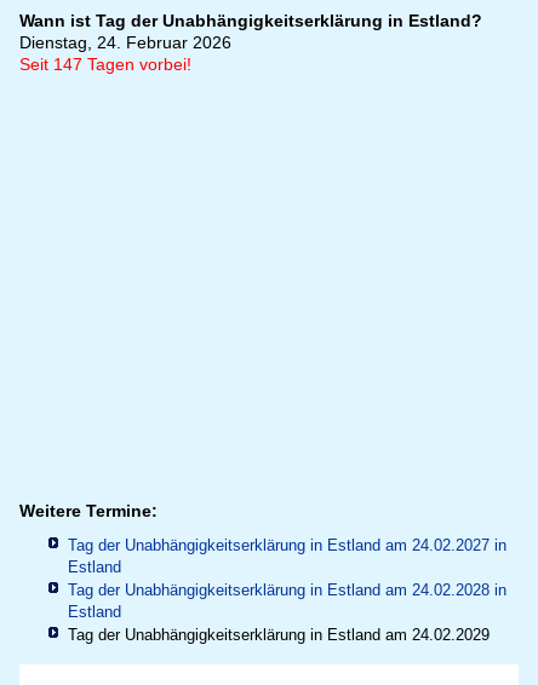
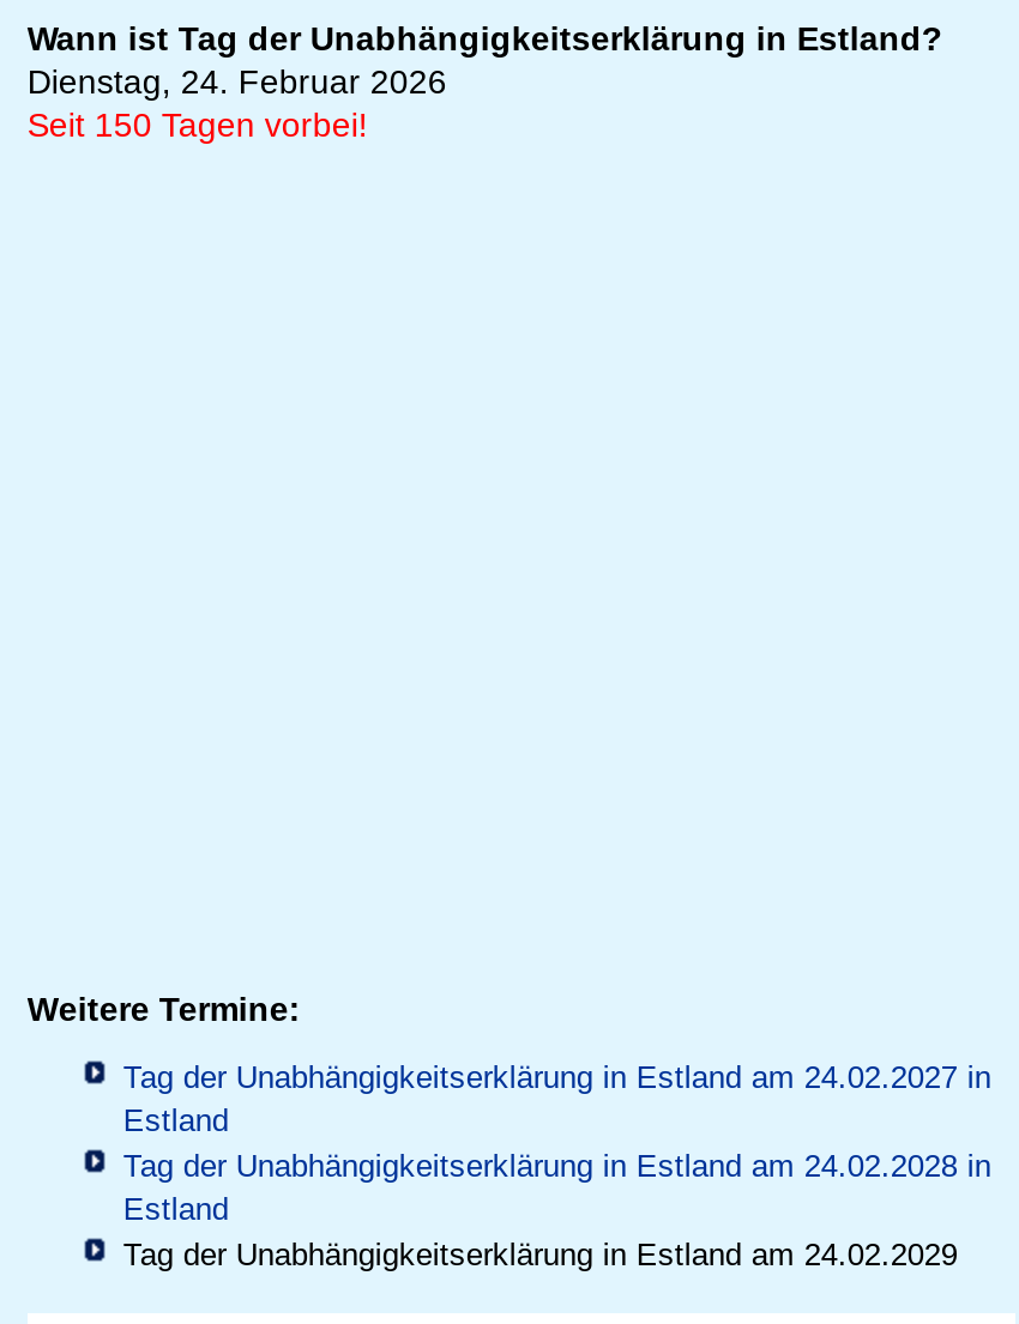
- Seit 147 Tagen vorbei!
+ Seit 150 Tagen vorbei!
